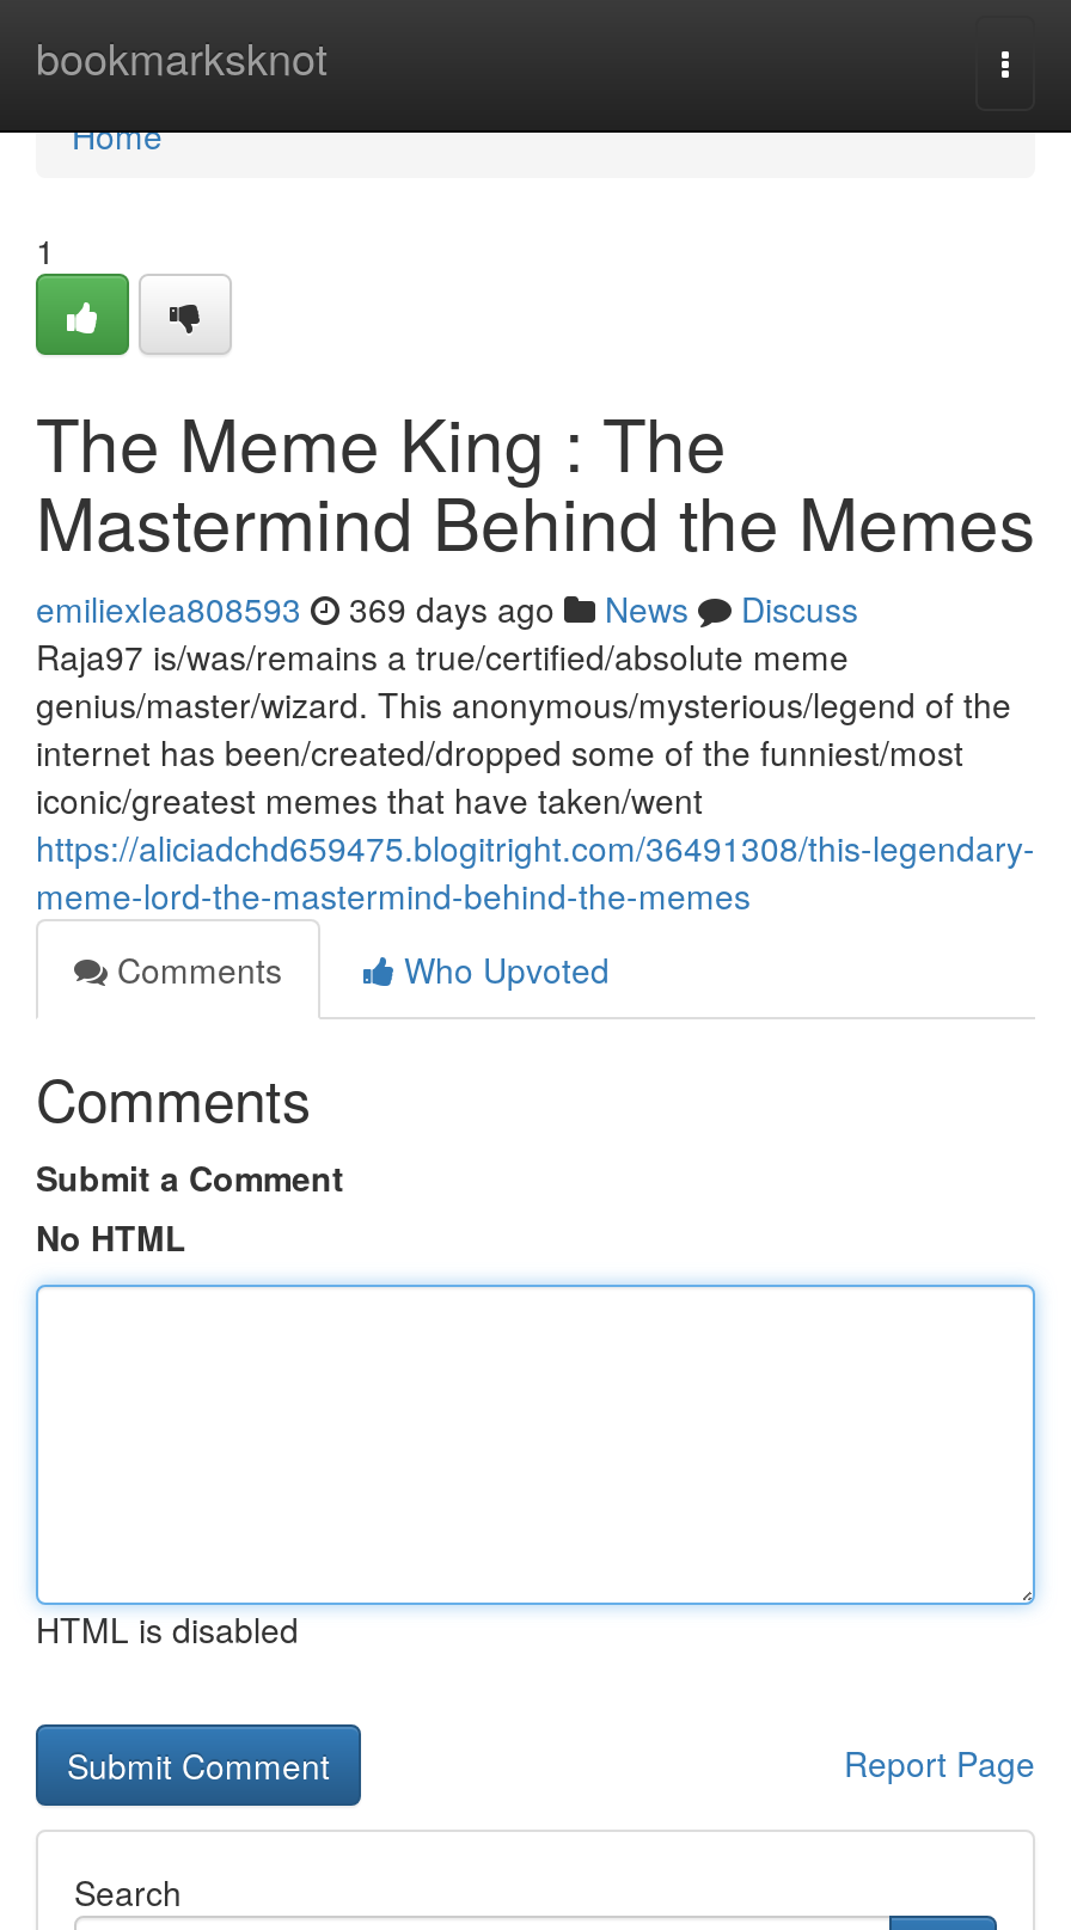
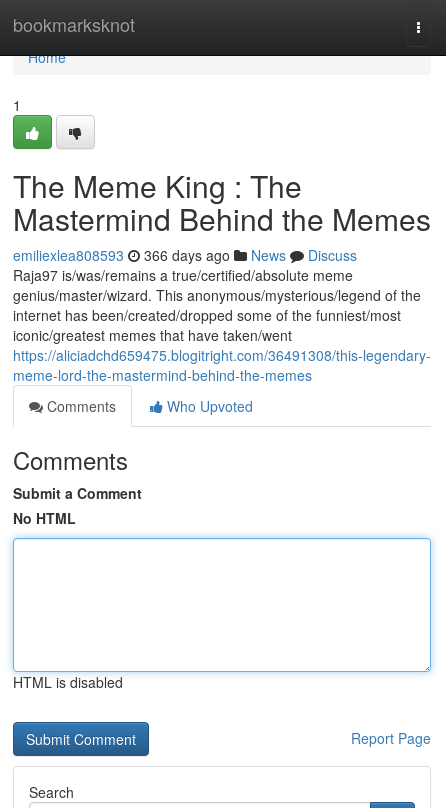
- emiliexlea808593 369 days ago News Discuss
+ emiliexlea808593 366 days ago News Discuss
